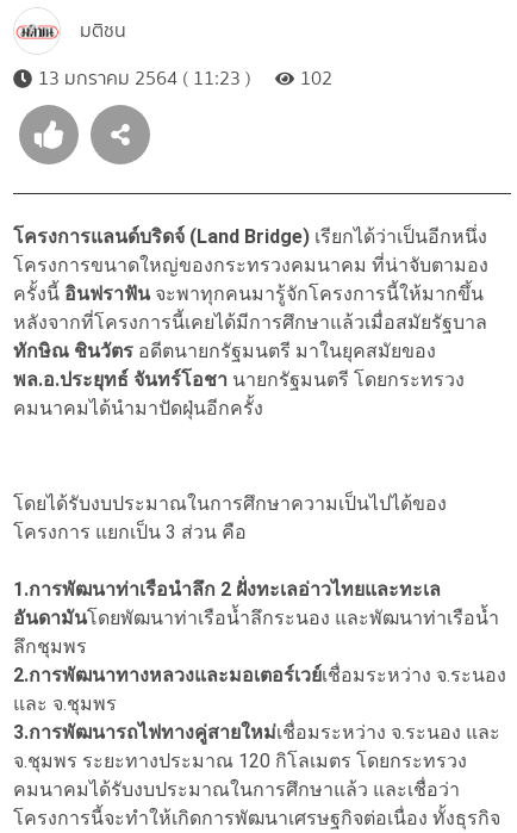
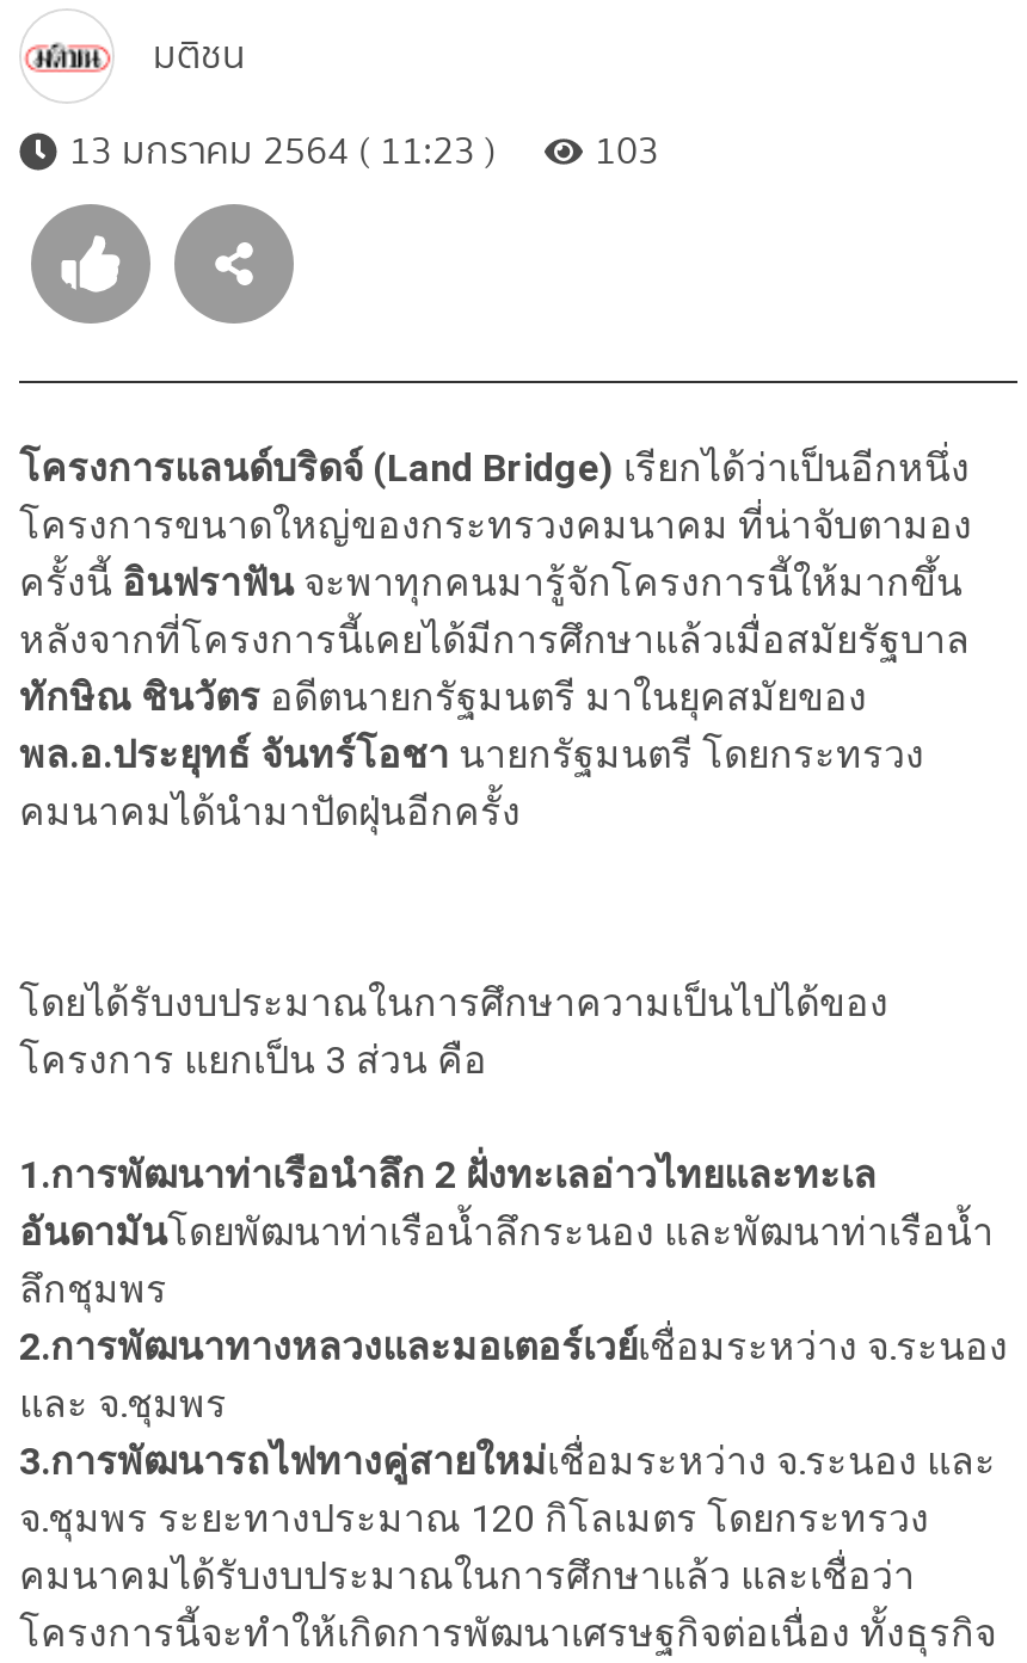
- 13 มกราคม 2564 ( 11:23 ) 102
+ 13 มกราคม 2564 ( 11:23 ) 103
